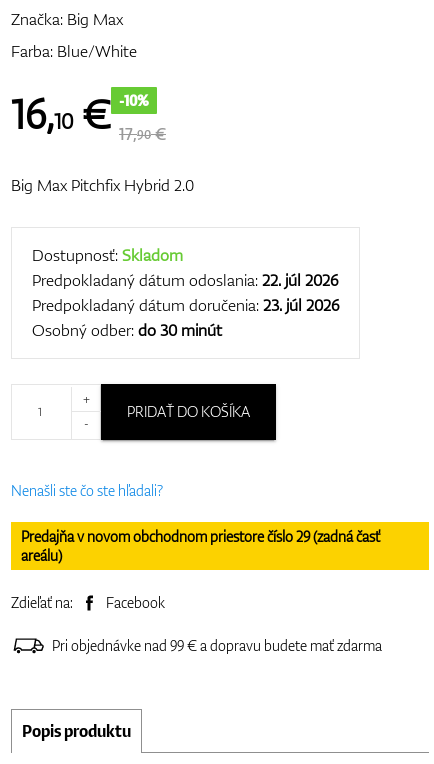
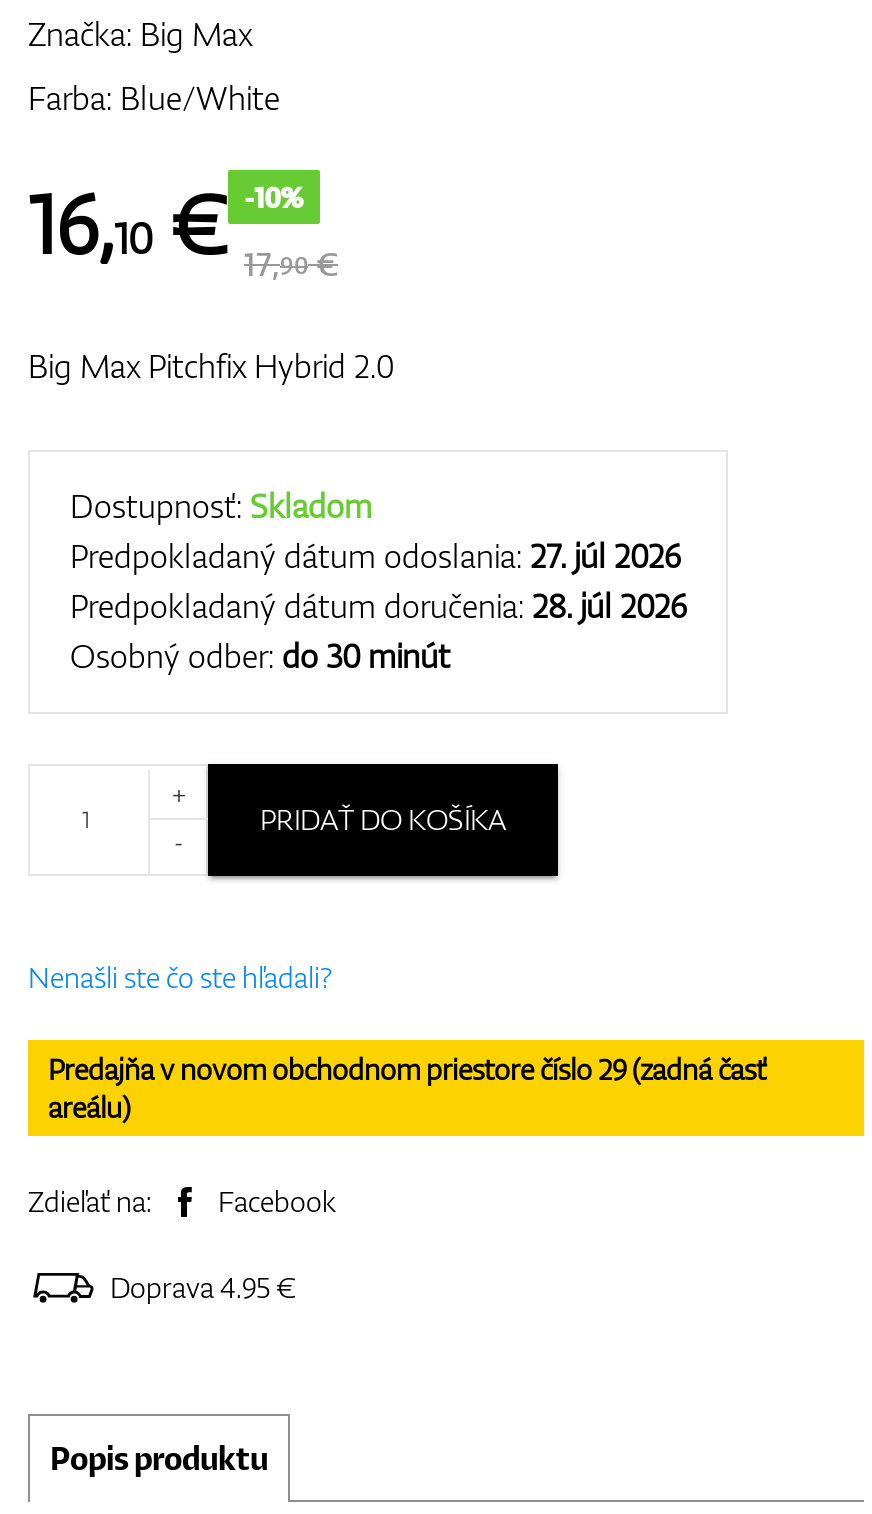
- Predpokladaný dátum odoslania: 22. júl 2026
+ Predpokladaný dátum odoslania: 27. júl 2026

- Predpokladaný dátum doručenia: 23. júl 2026
+ Predpokladaný dátum doručenia: 28. júl 2026

- Pri objednávke nad 99 € a dopravu budete mať zdarma
+ Doprava 4.95 €
